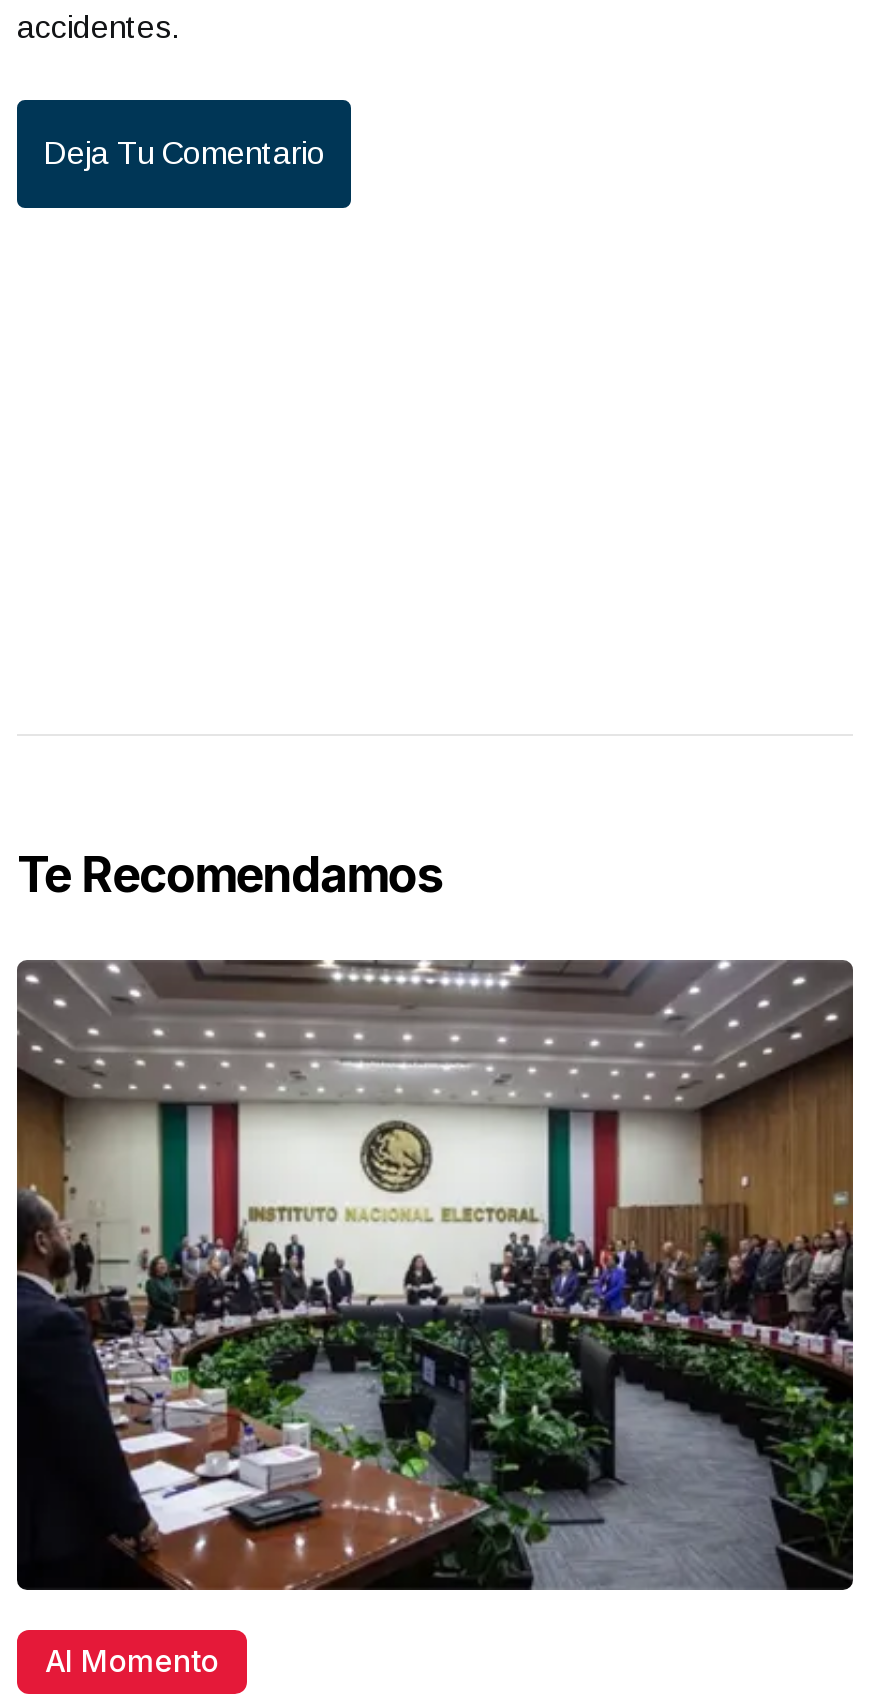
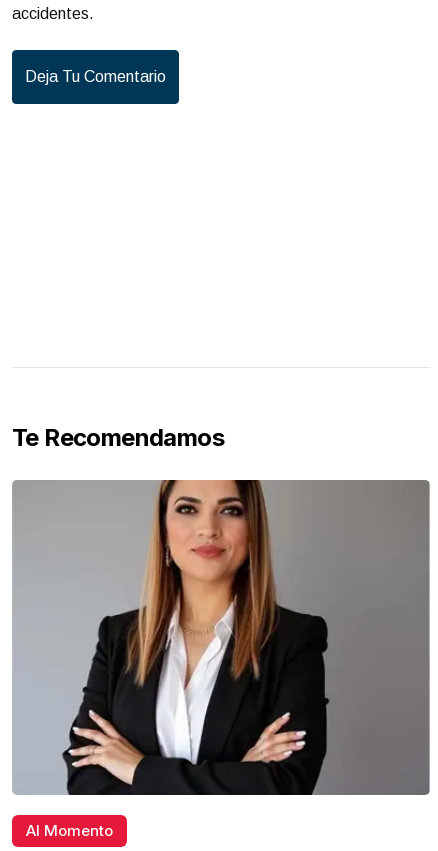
- [image]
+ [image]
